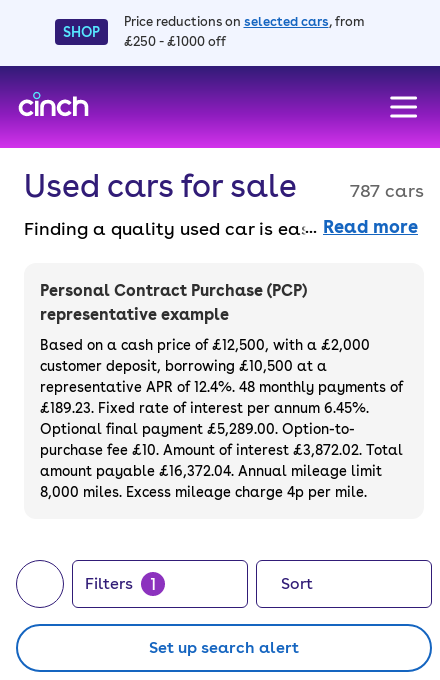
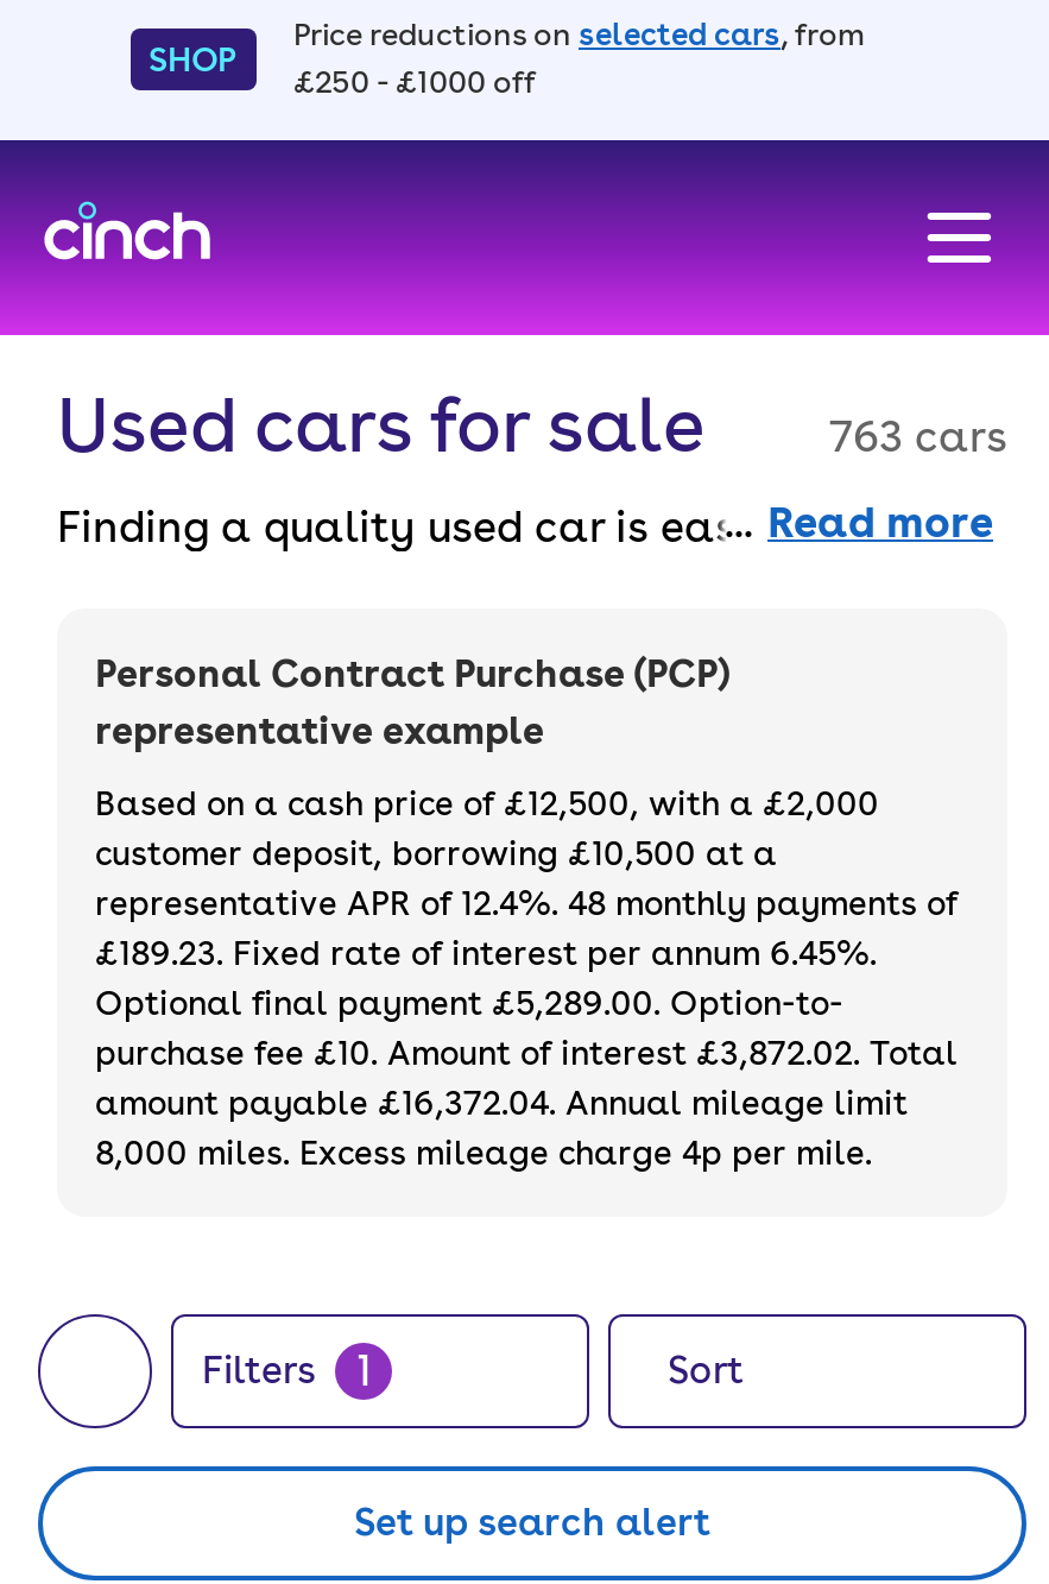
- 787 cars
+ 763 cars
